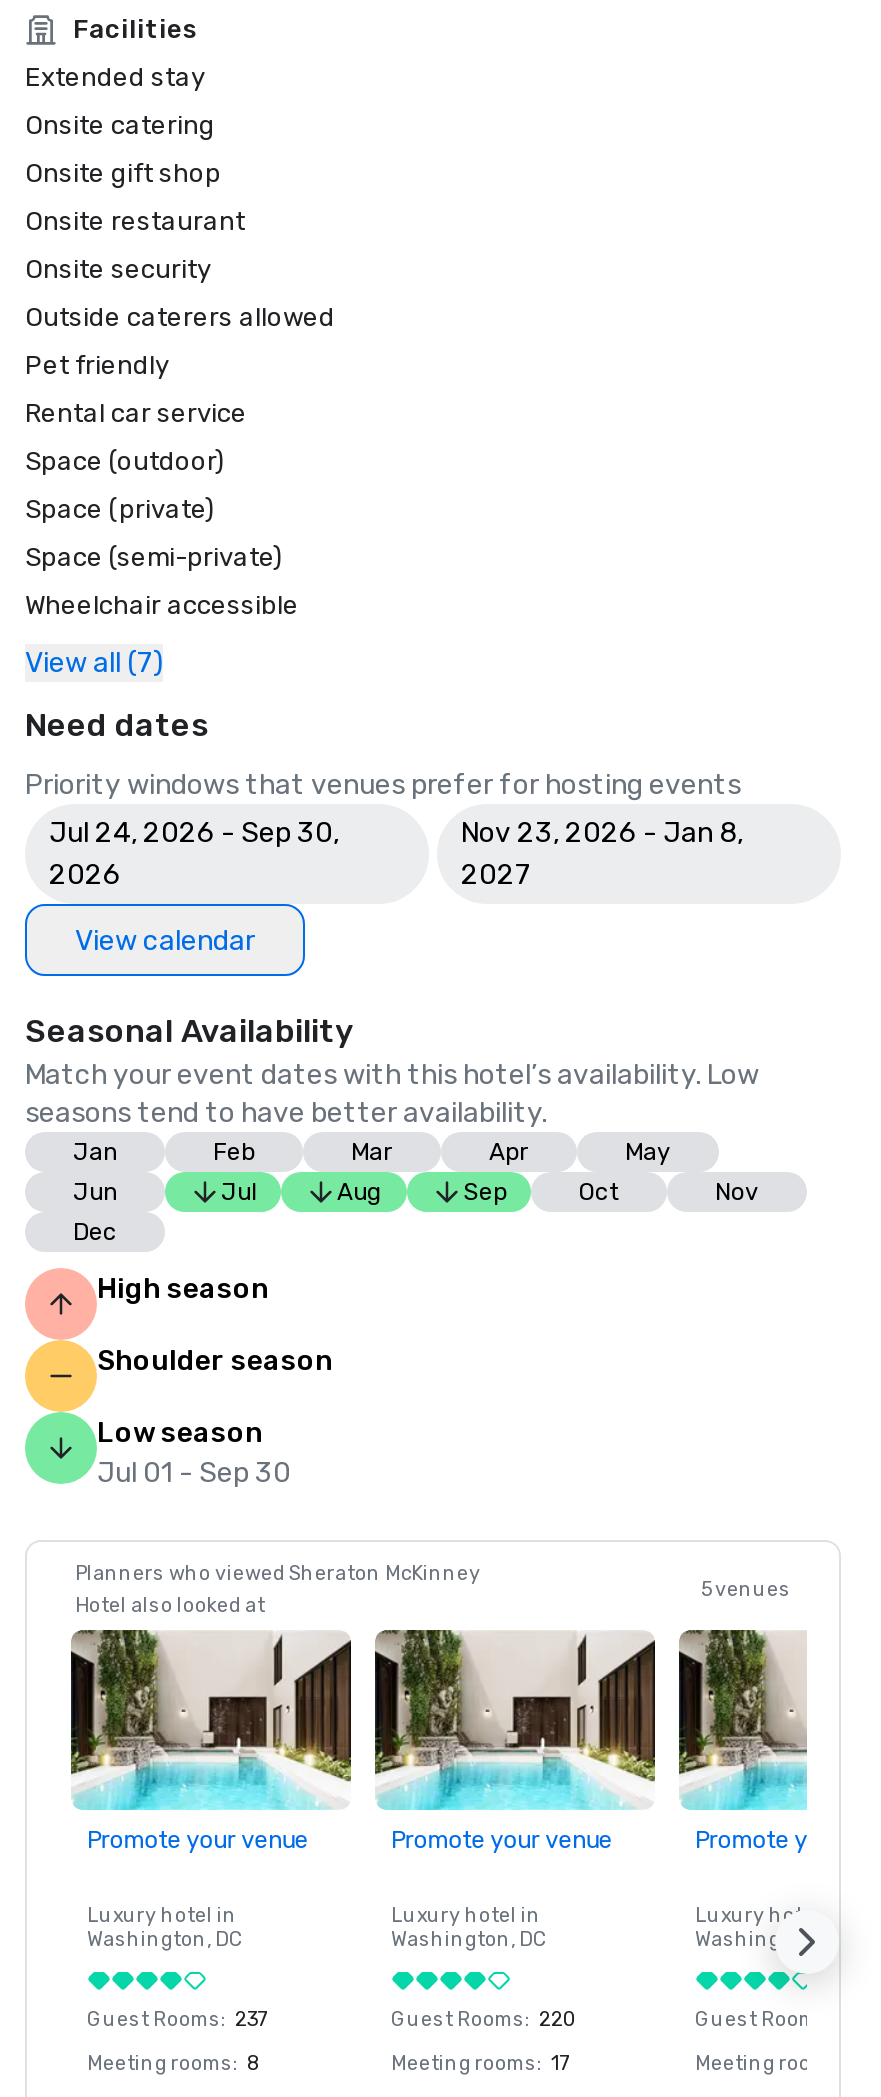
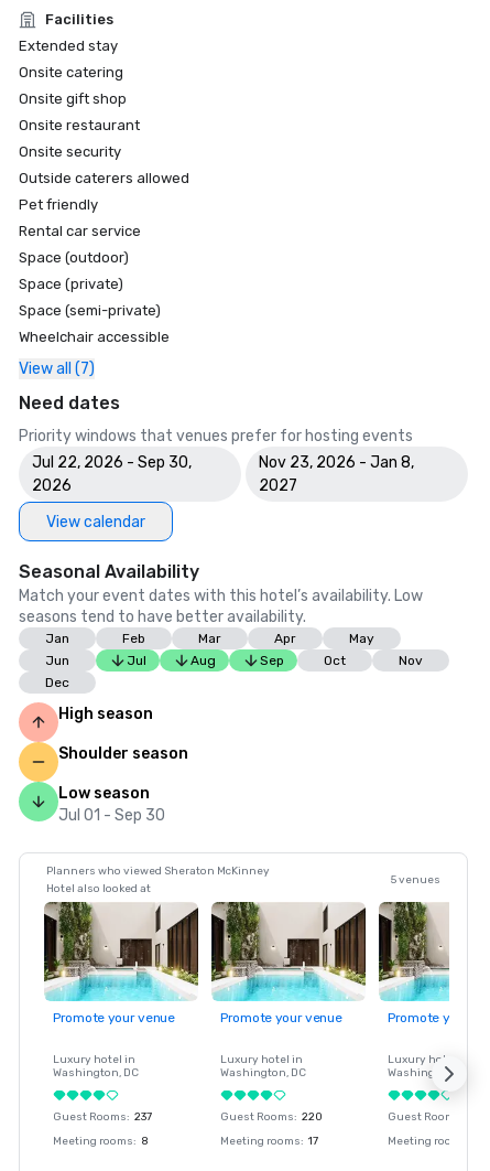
- Jul 24, 2026 - Sep 30,
+ Jul 22, 2026 - Sep 30,
